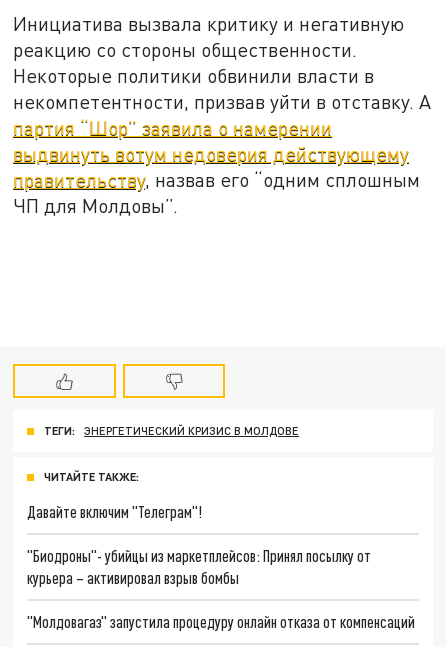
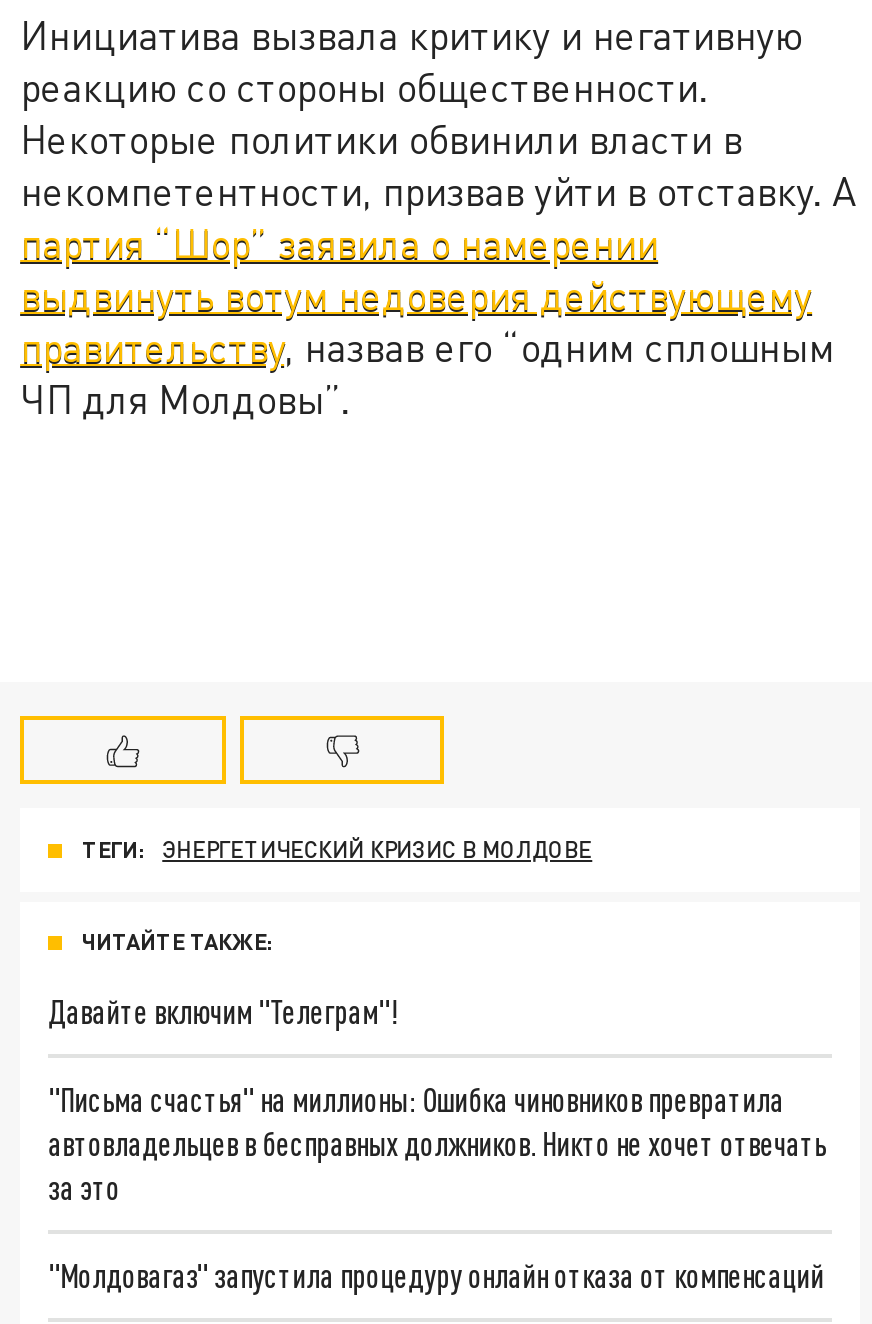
- "Биодроны"- убийцы из маркетплейсов: Принял посылку от
- курьера – активировал взрыв бомбы
+ "Письма счастья" на миллионы: Ошибка чиновников превратила
+ автовладельцев в бесправных должников. Никто не хочет отвечать
+ за это
